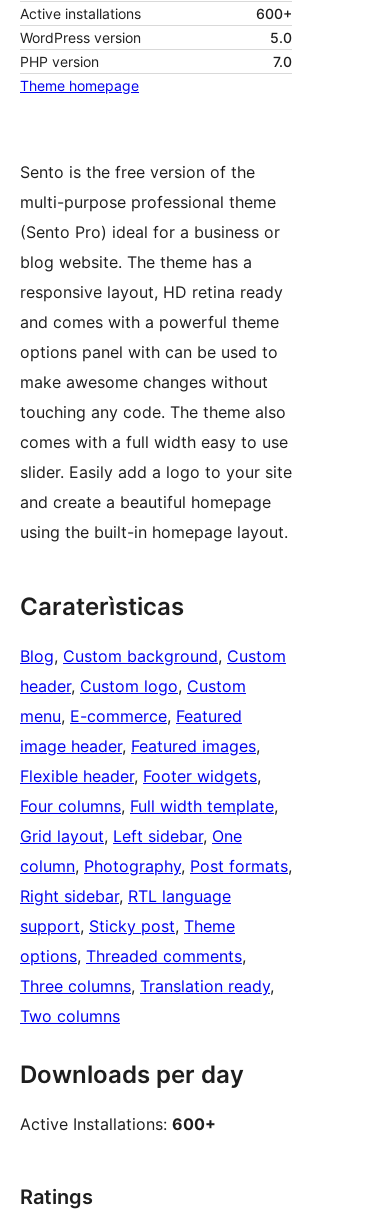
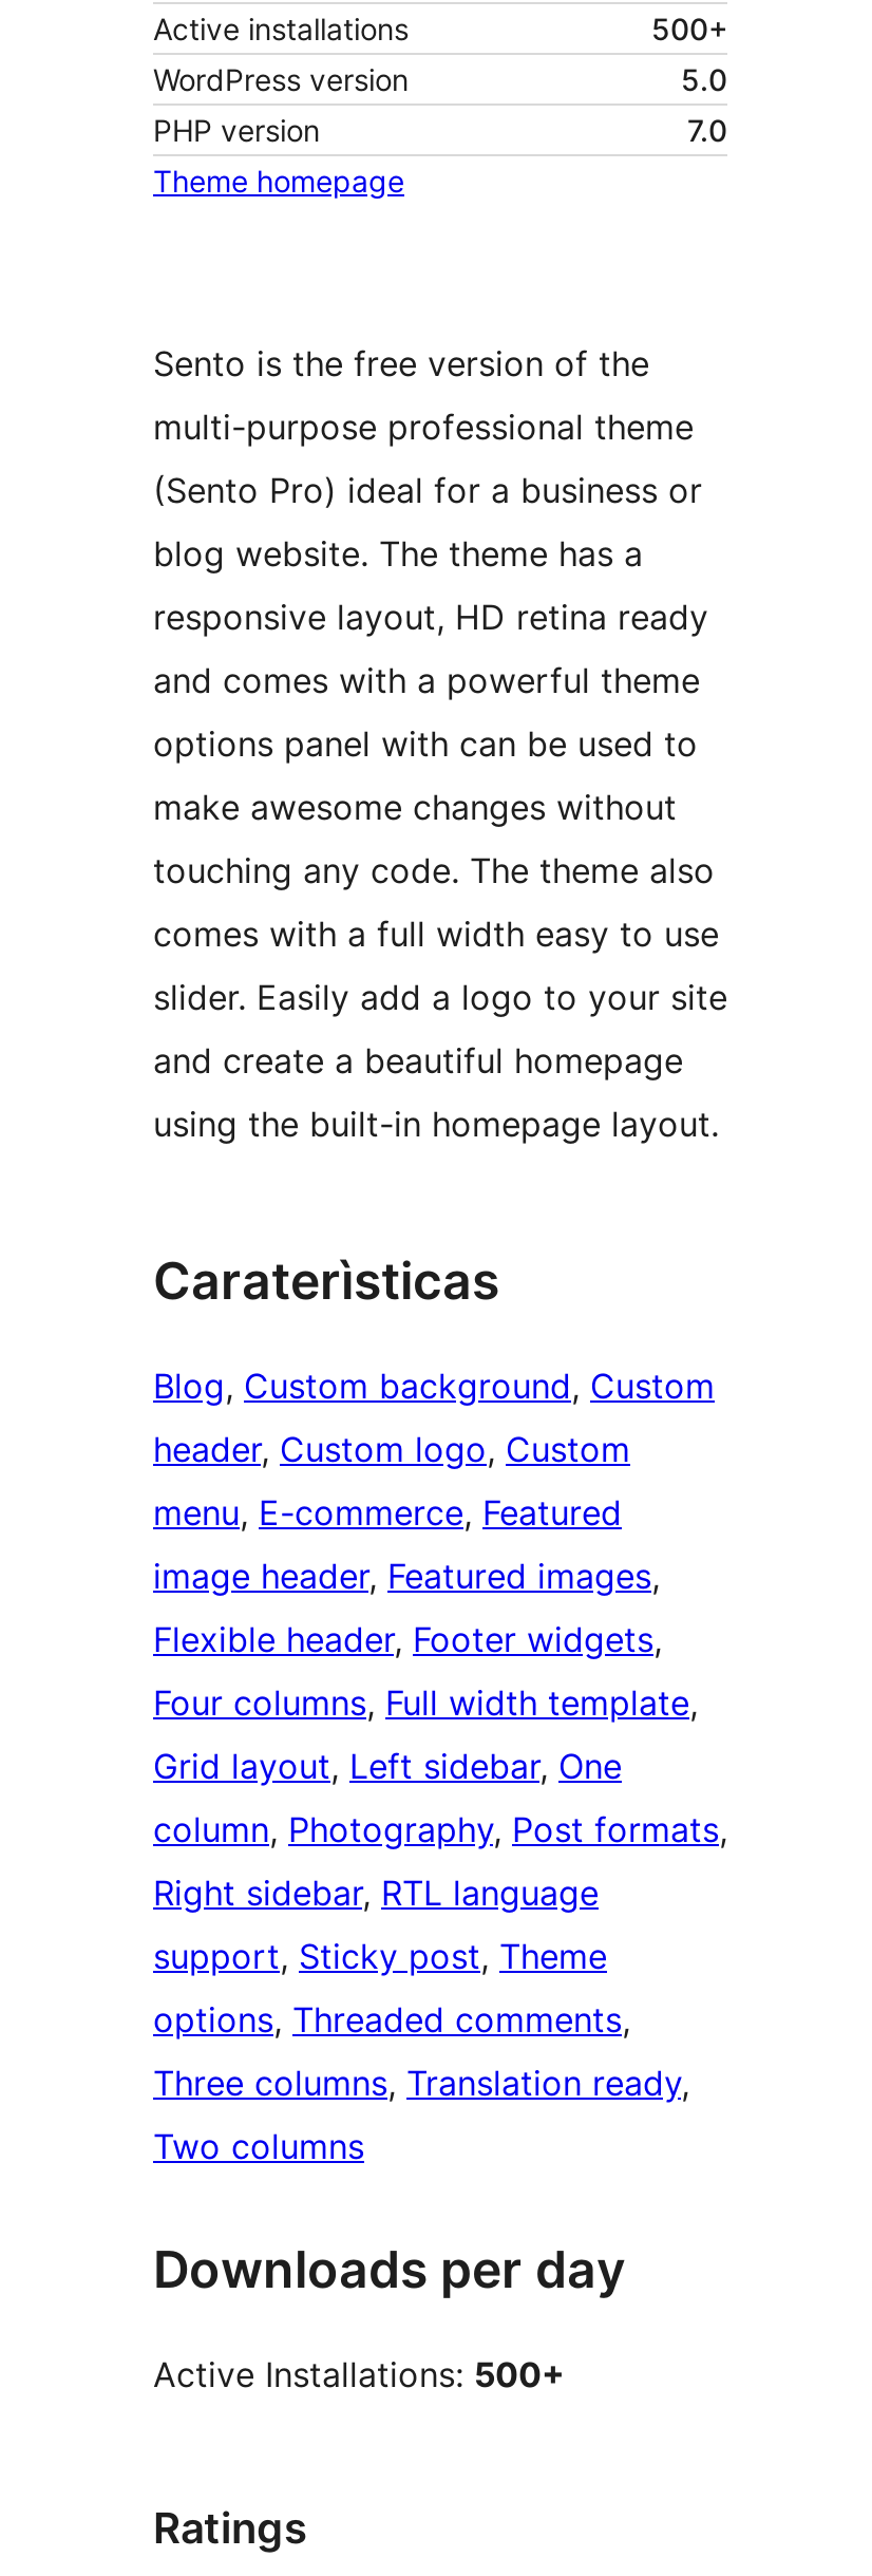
- 600+
+ 500+

- Active Installations: 600+
+ Active Installations: 500+
